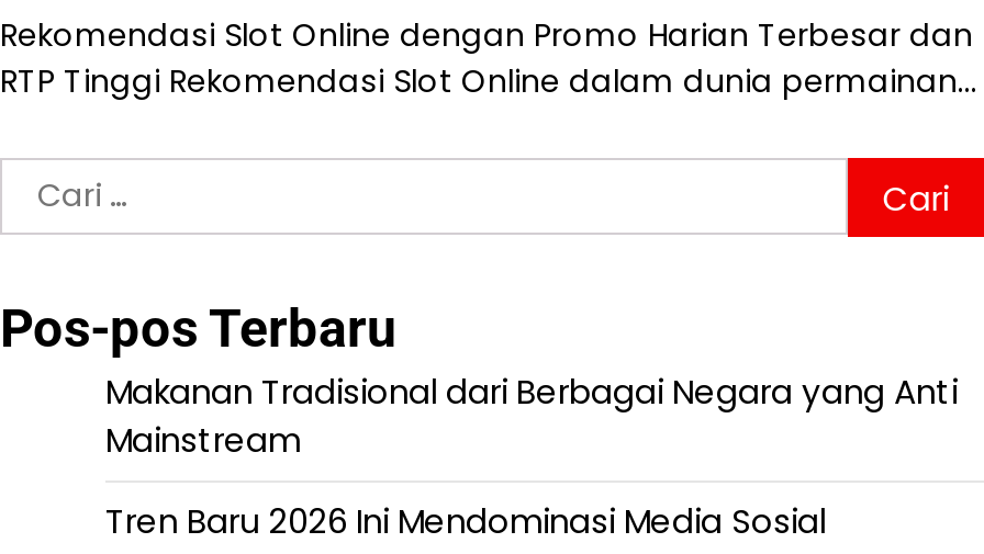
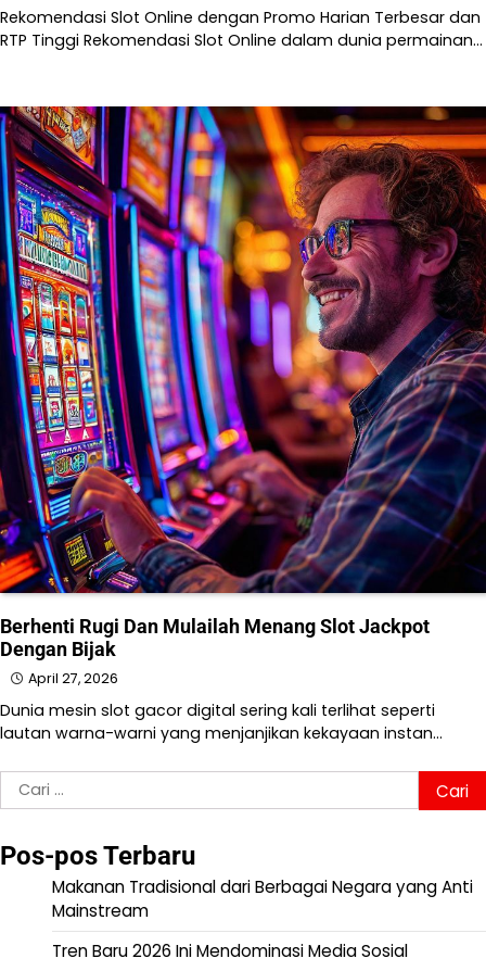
+ [image]
+ Berhenti Rugi Dan Mulailah Menang Slot Jackpot
+ Dengan Bijak
+ April 27, 2026
+ Dunia mesin slot gacor digital sering kali terlihat seperti
+ lautan warna-warni yang menjanjikan kekayaan instan…
